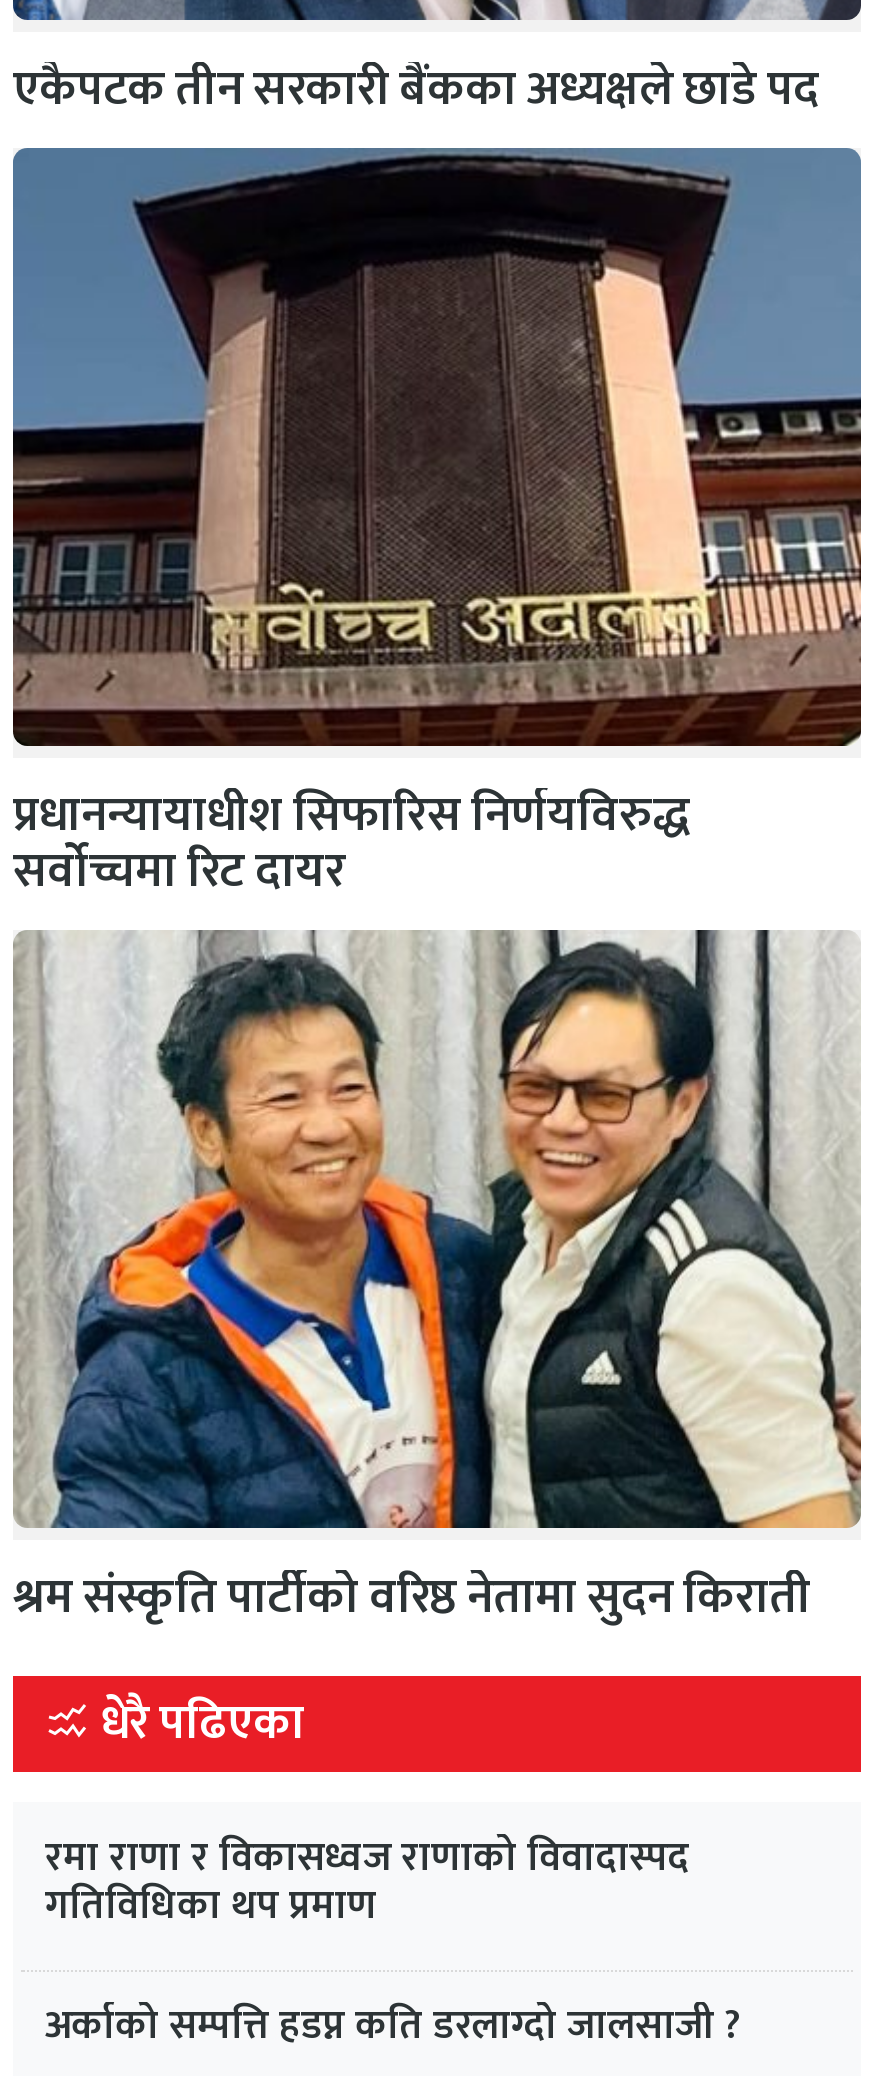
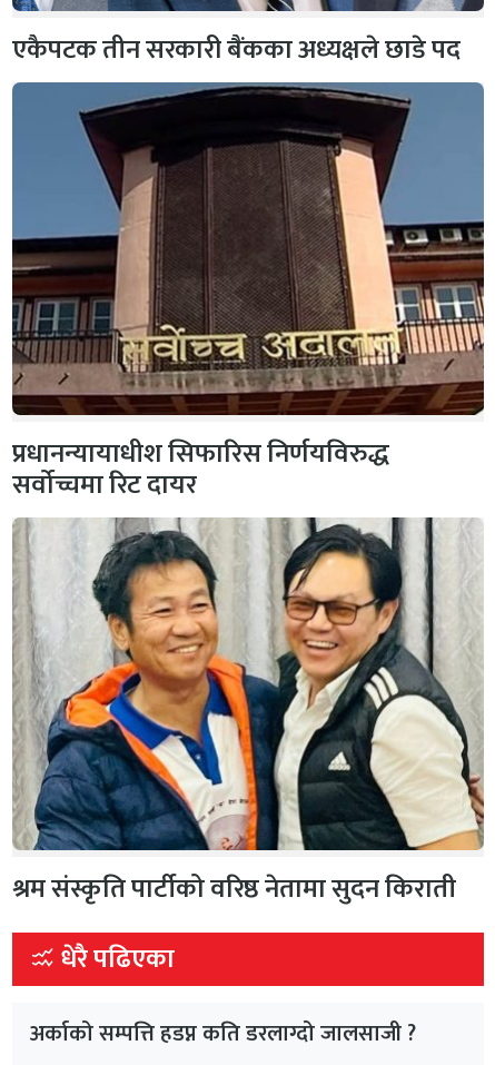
- रमा राणा र विकासध्वज राणाको विवादास्पद
- गतिविधिका थप प्रमाण
